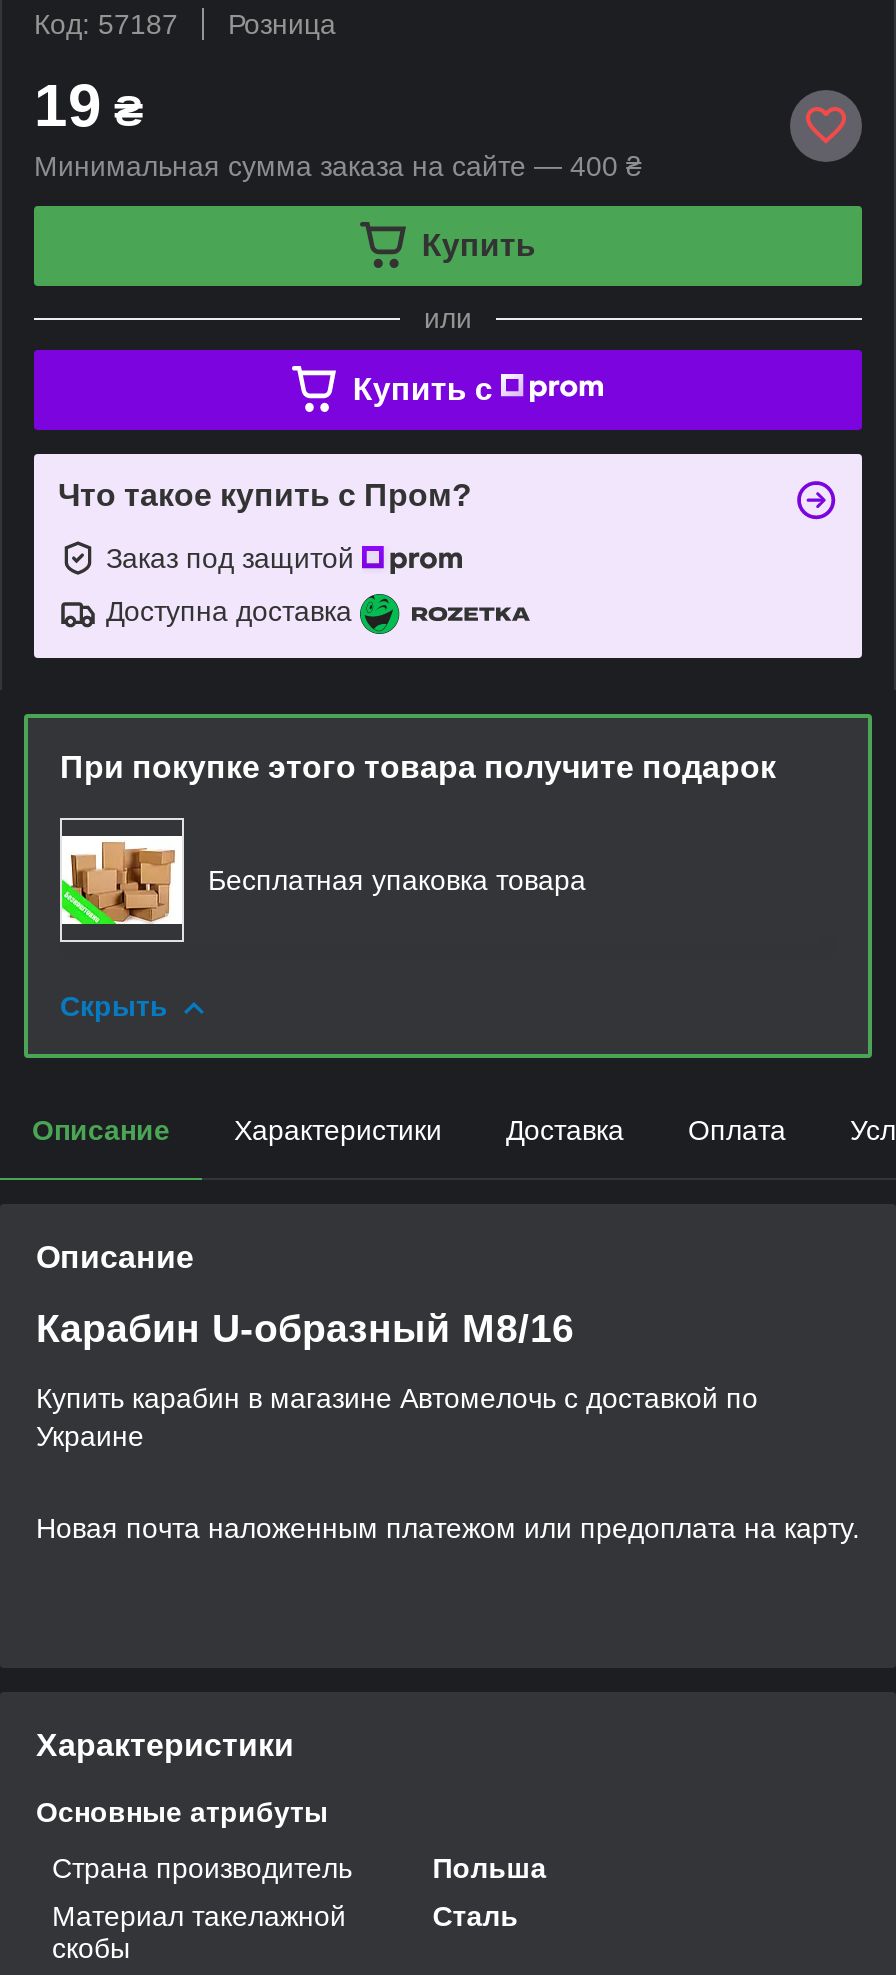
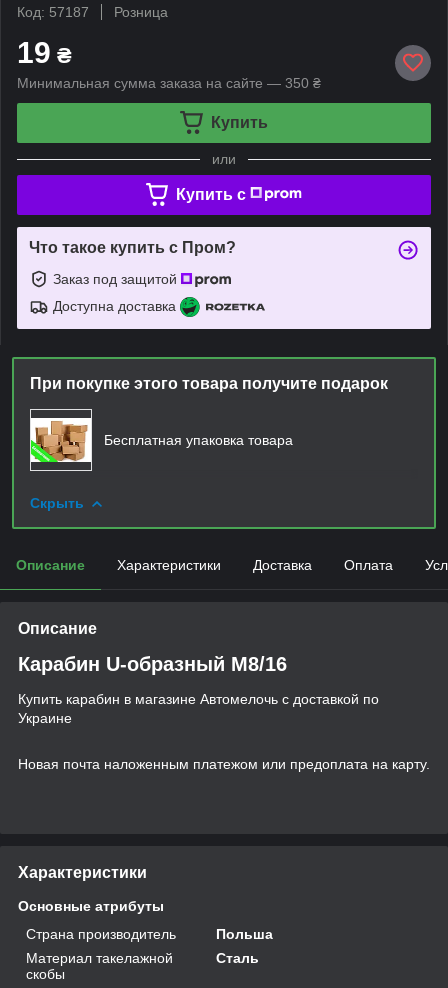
- Минимальная сумма заказа на сайте — 400 ₴
+ Минимальная сумма заказа на сайте — 350 ₴
